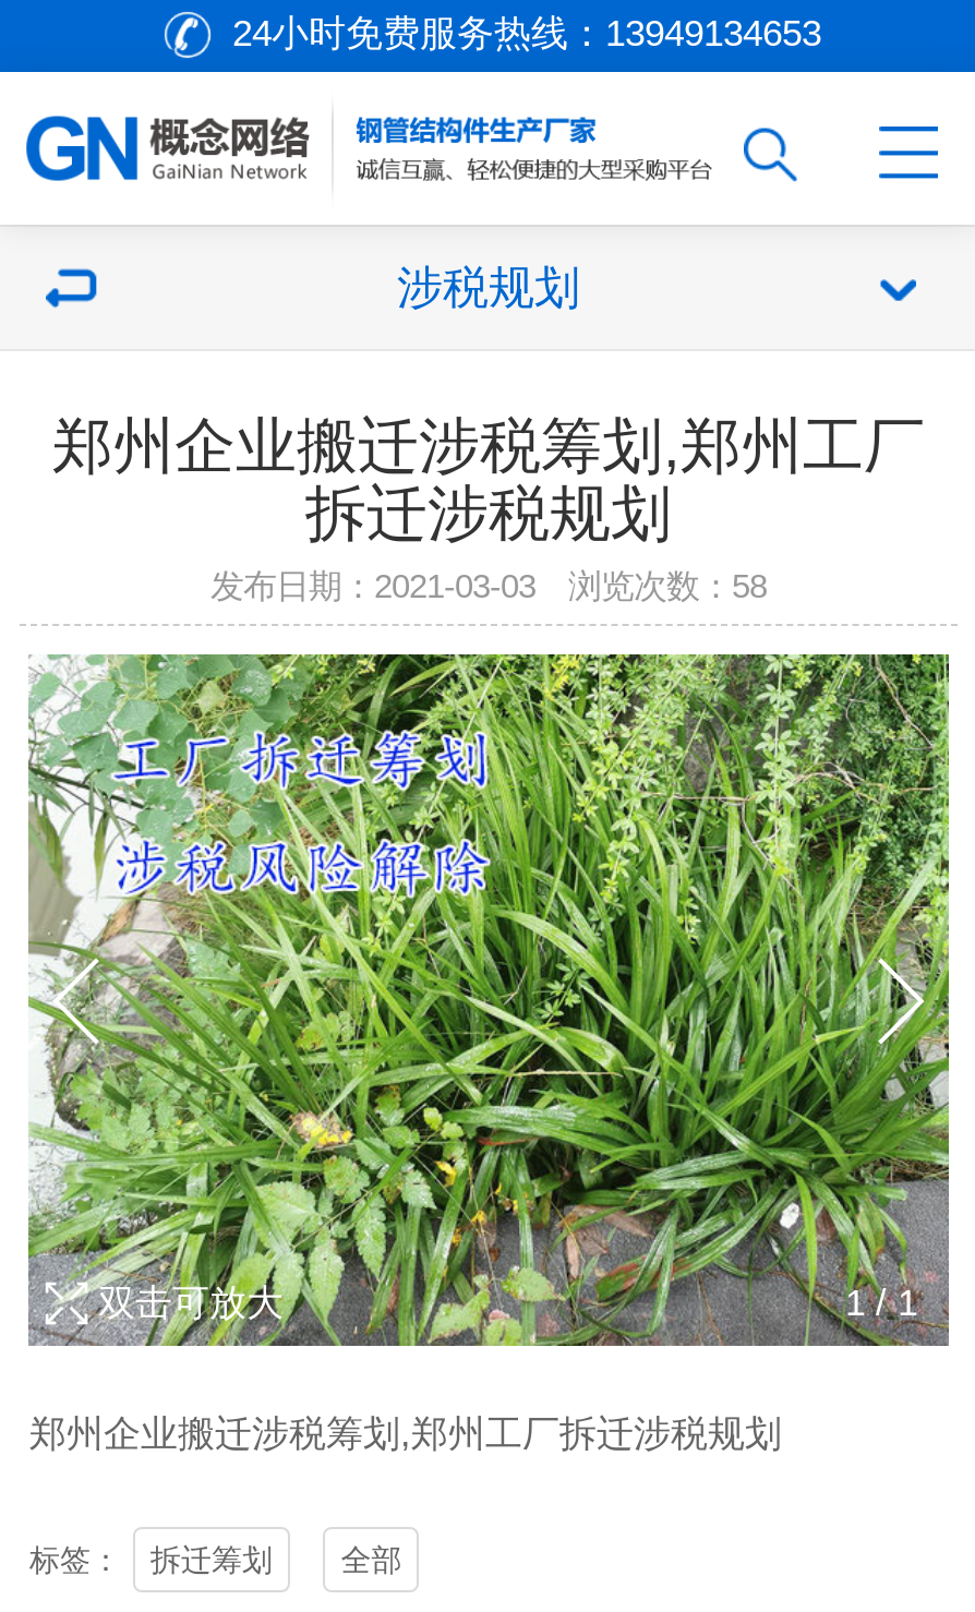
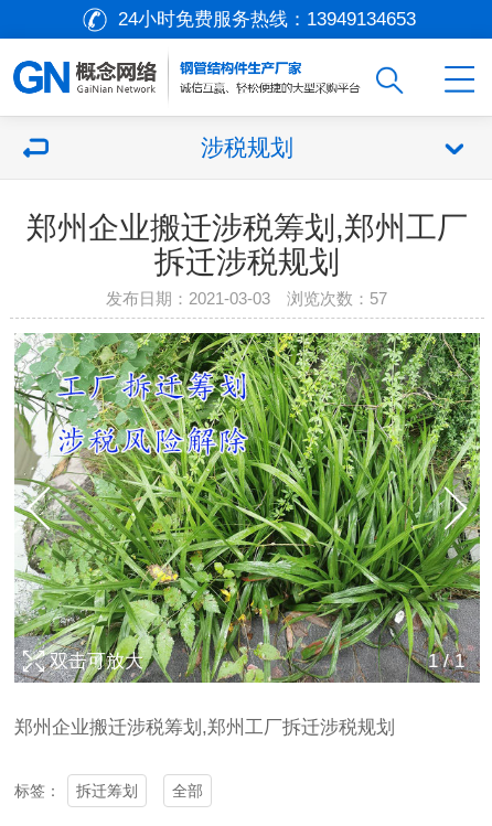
- 发布日期：2021-03-03 浏览次数：58
+ 发布日期：2021-03-03 浏览次数：57
